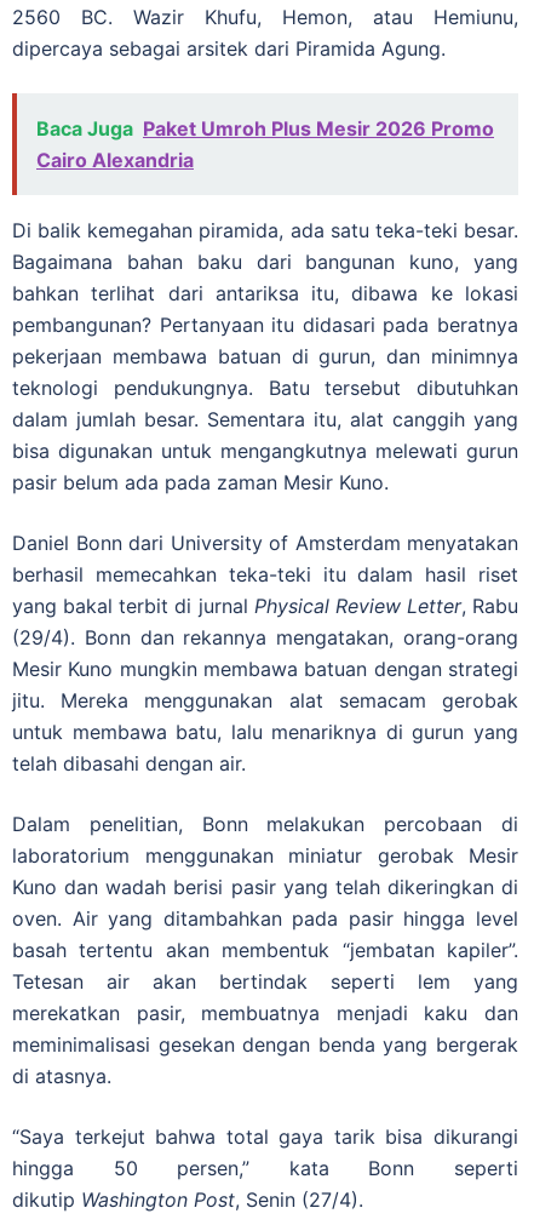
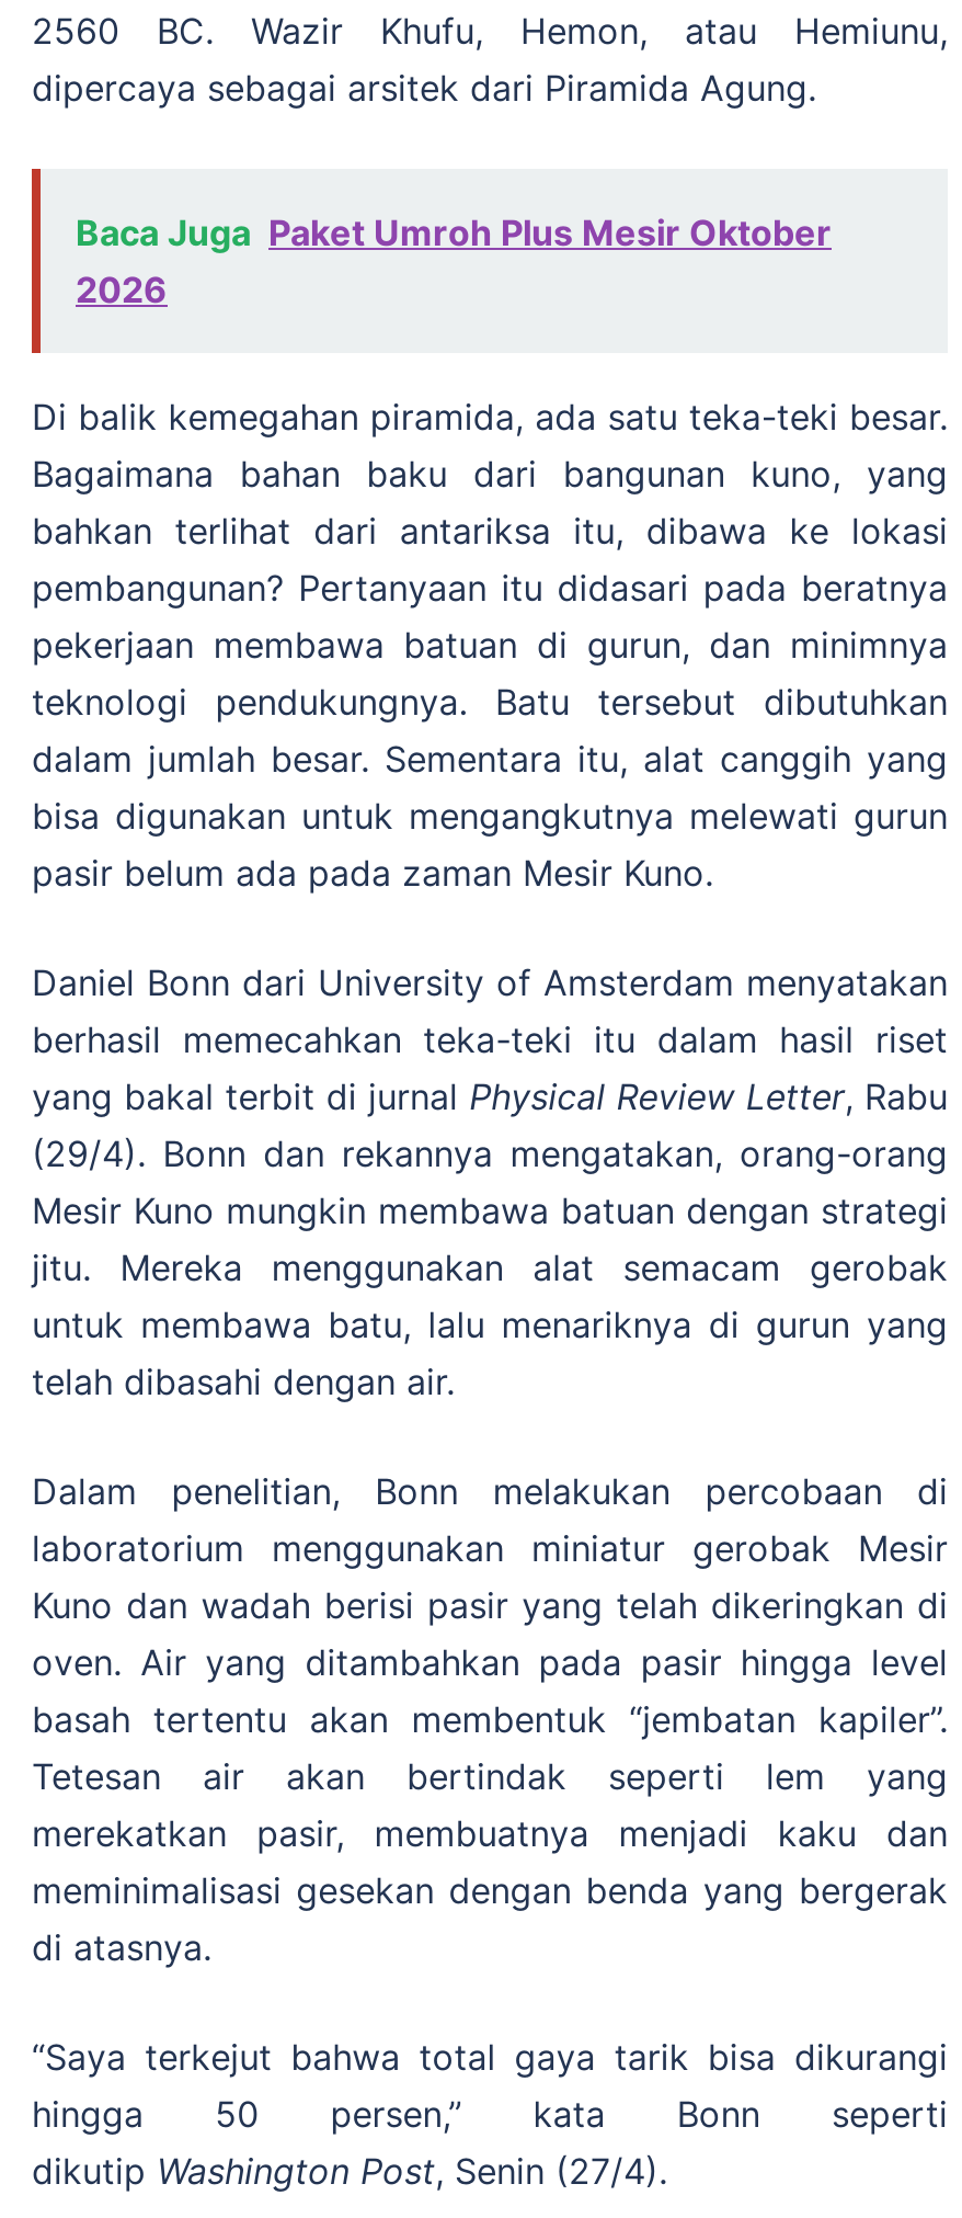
- Baca Juga Paket Umroh Plus Mesir 2026 Promo
- Cairo Alexandria
+ Baca Juga Paket Umroh Plus Mesir Oktober
+ 2026
